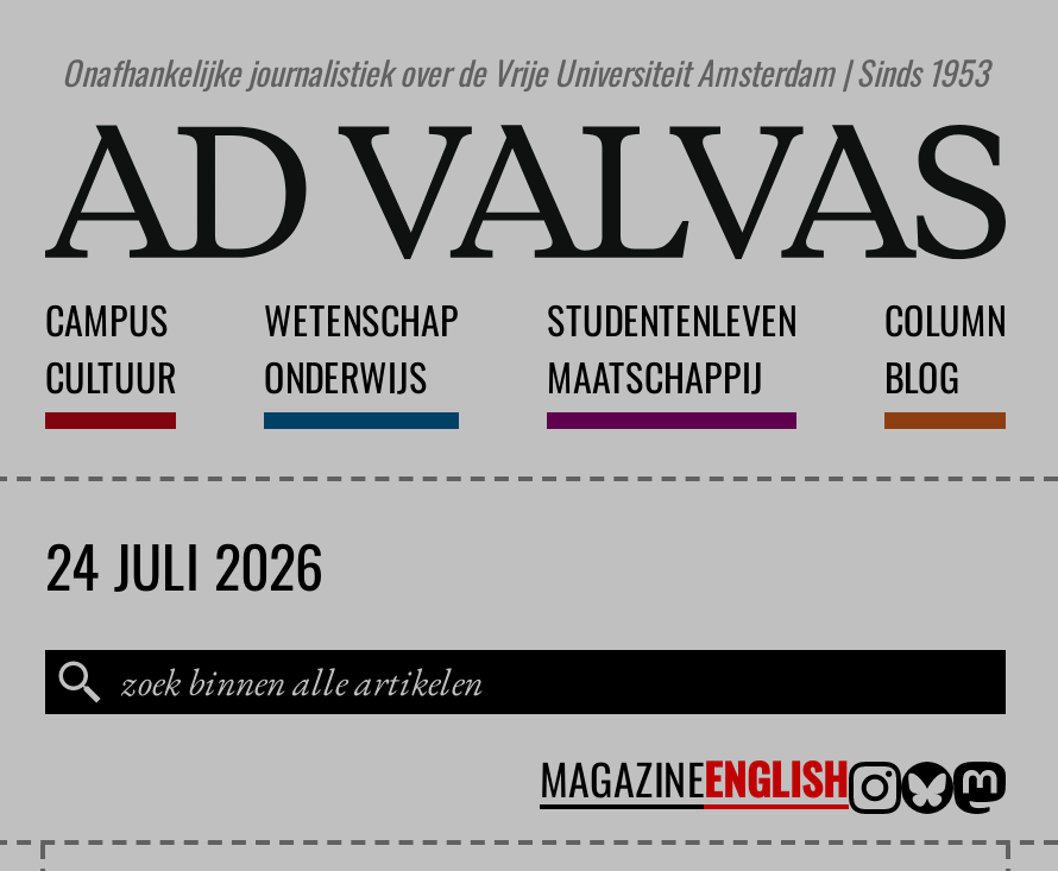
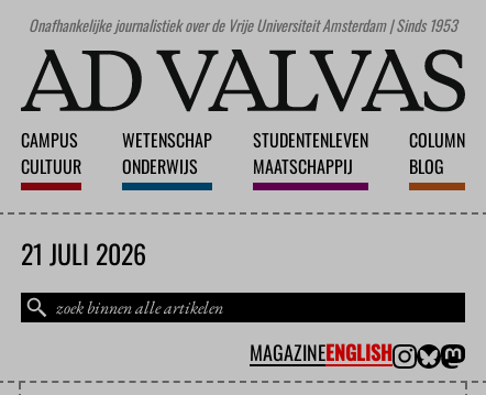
- 24 JULI 2026
+ 21 JULI 2026
